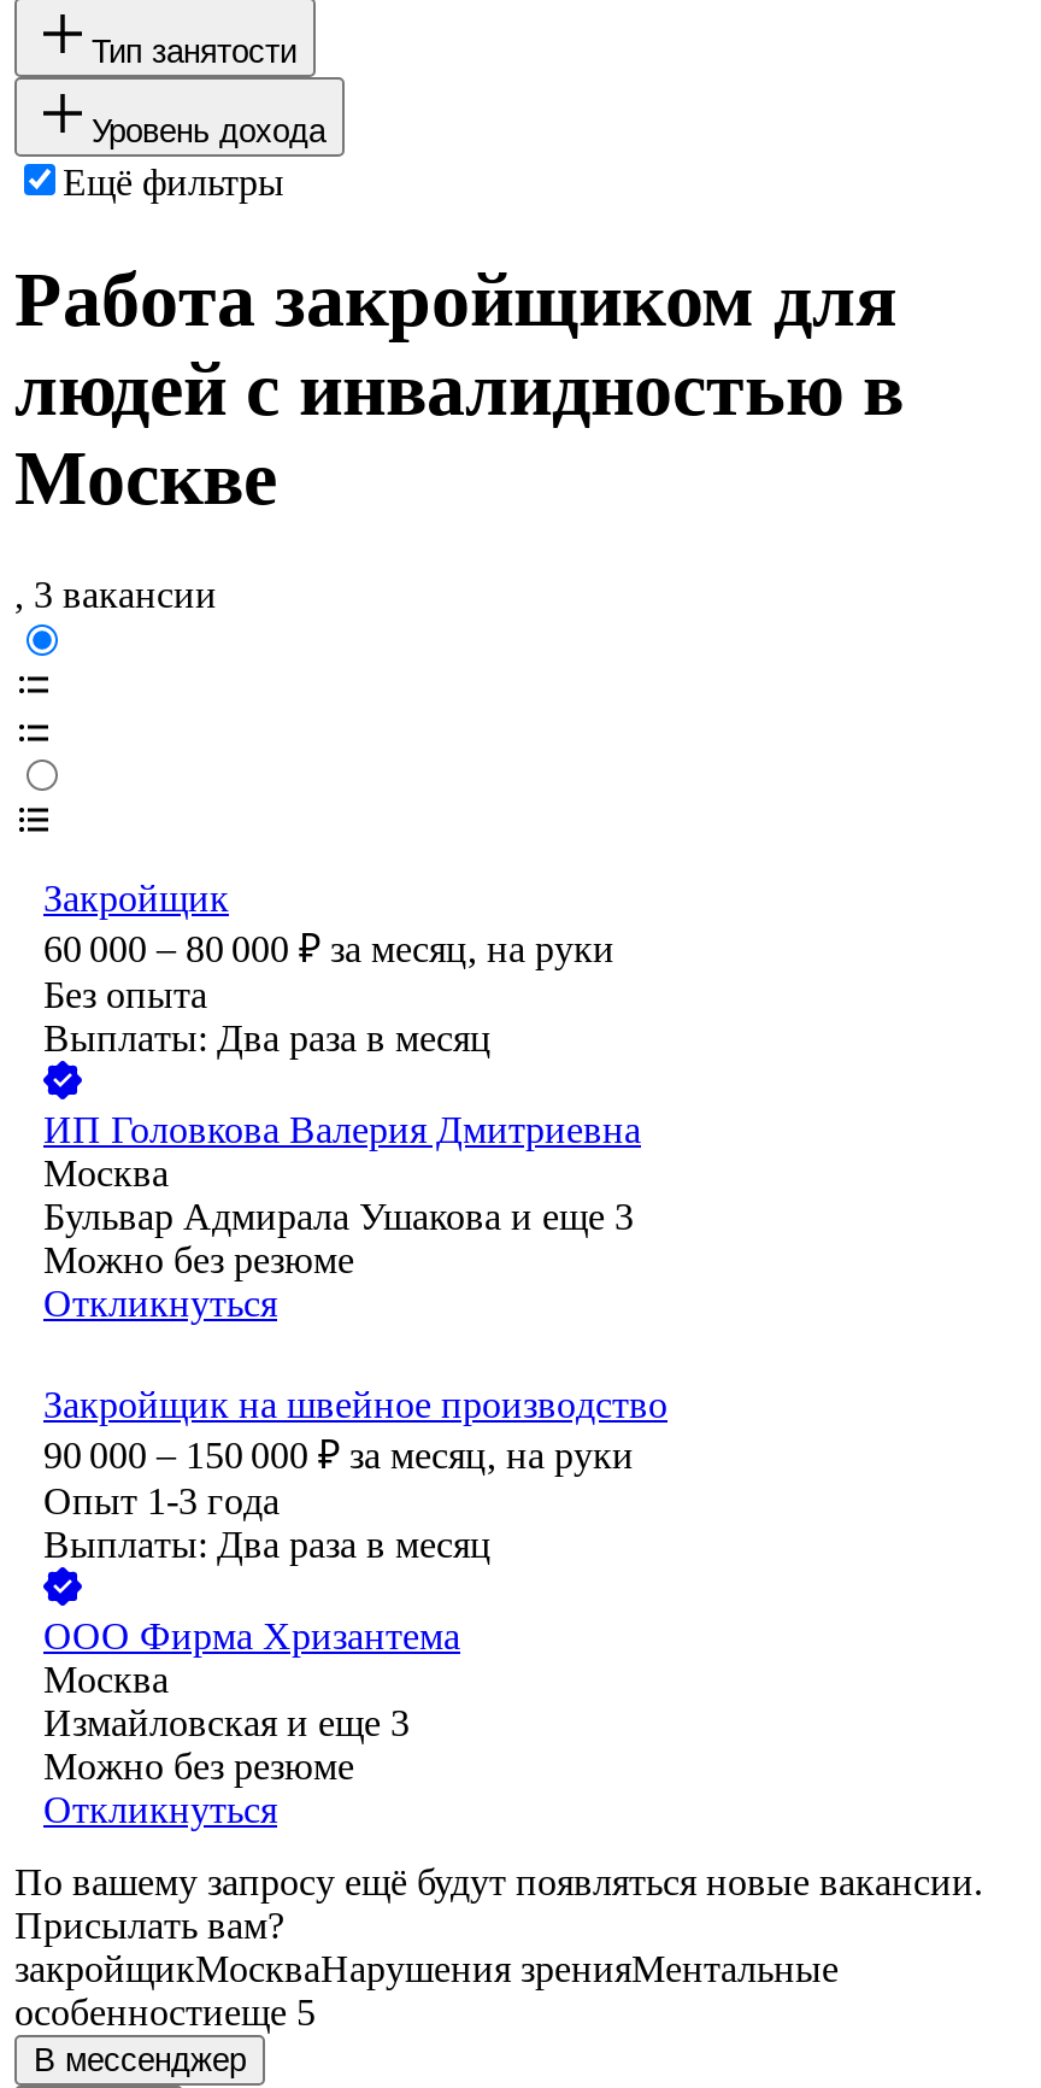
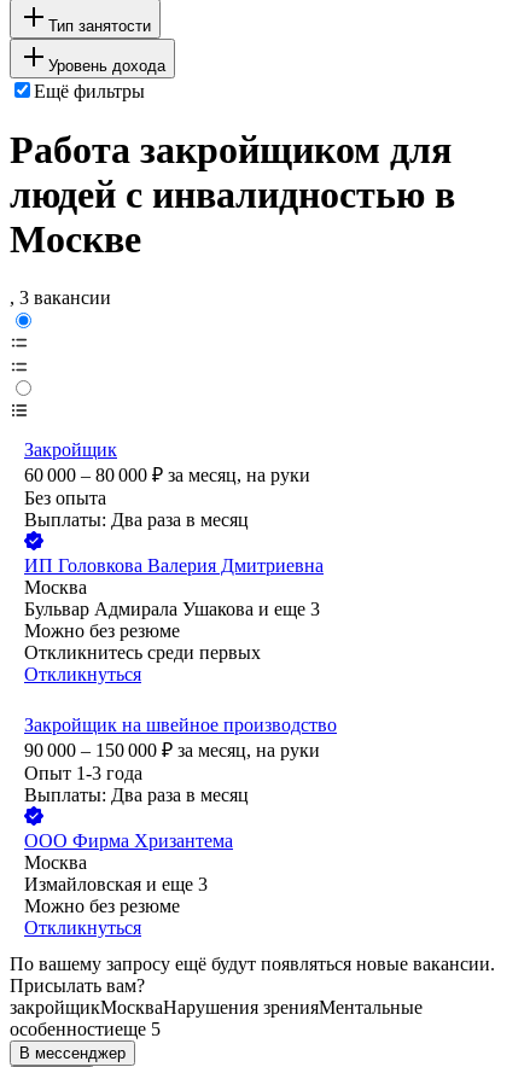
+ Откликнитесь среди первых
